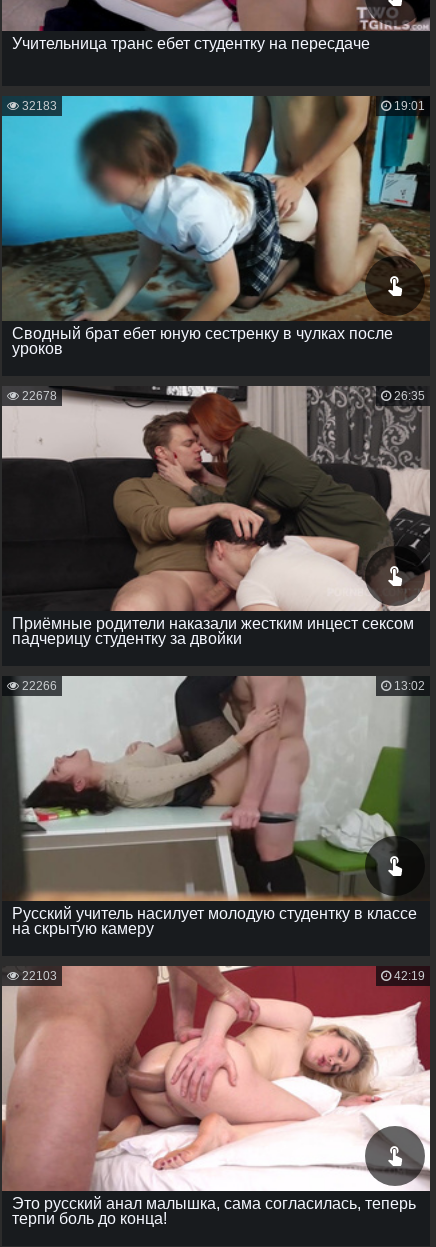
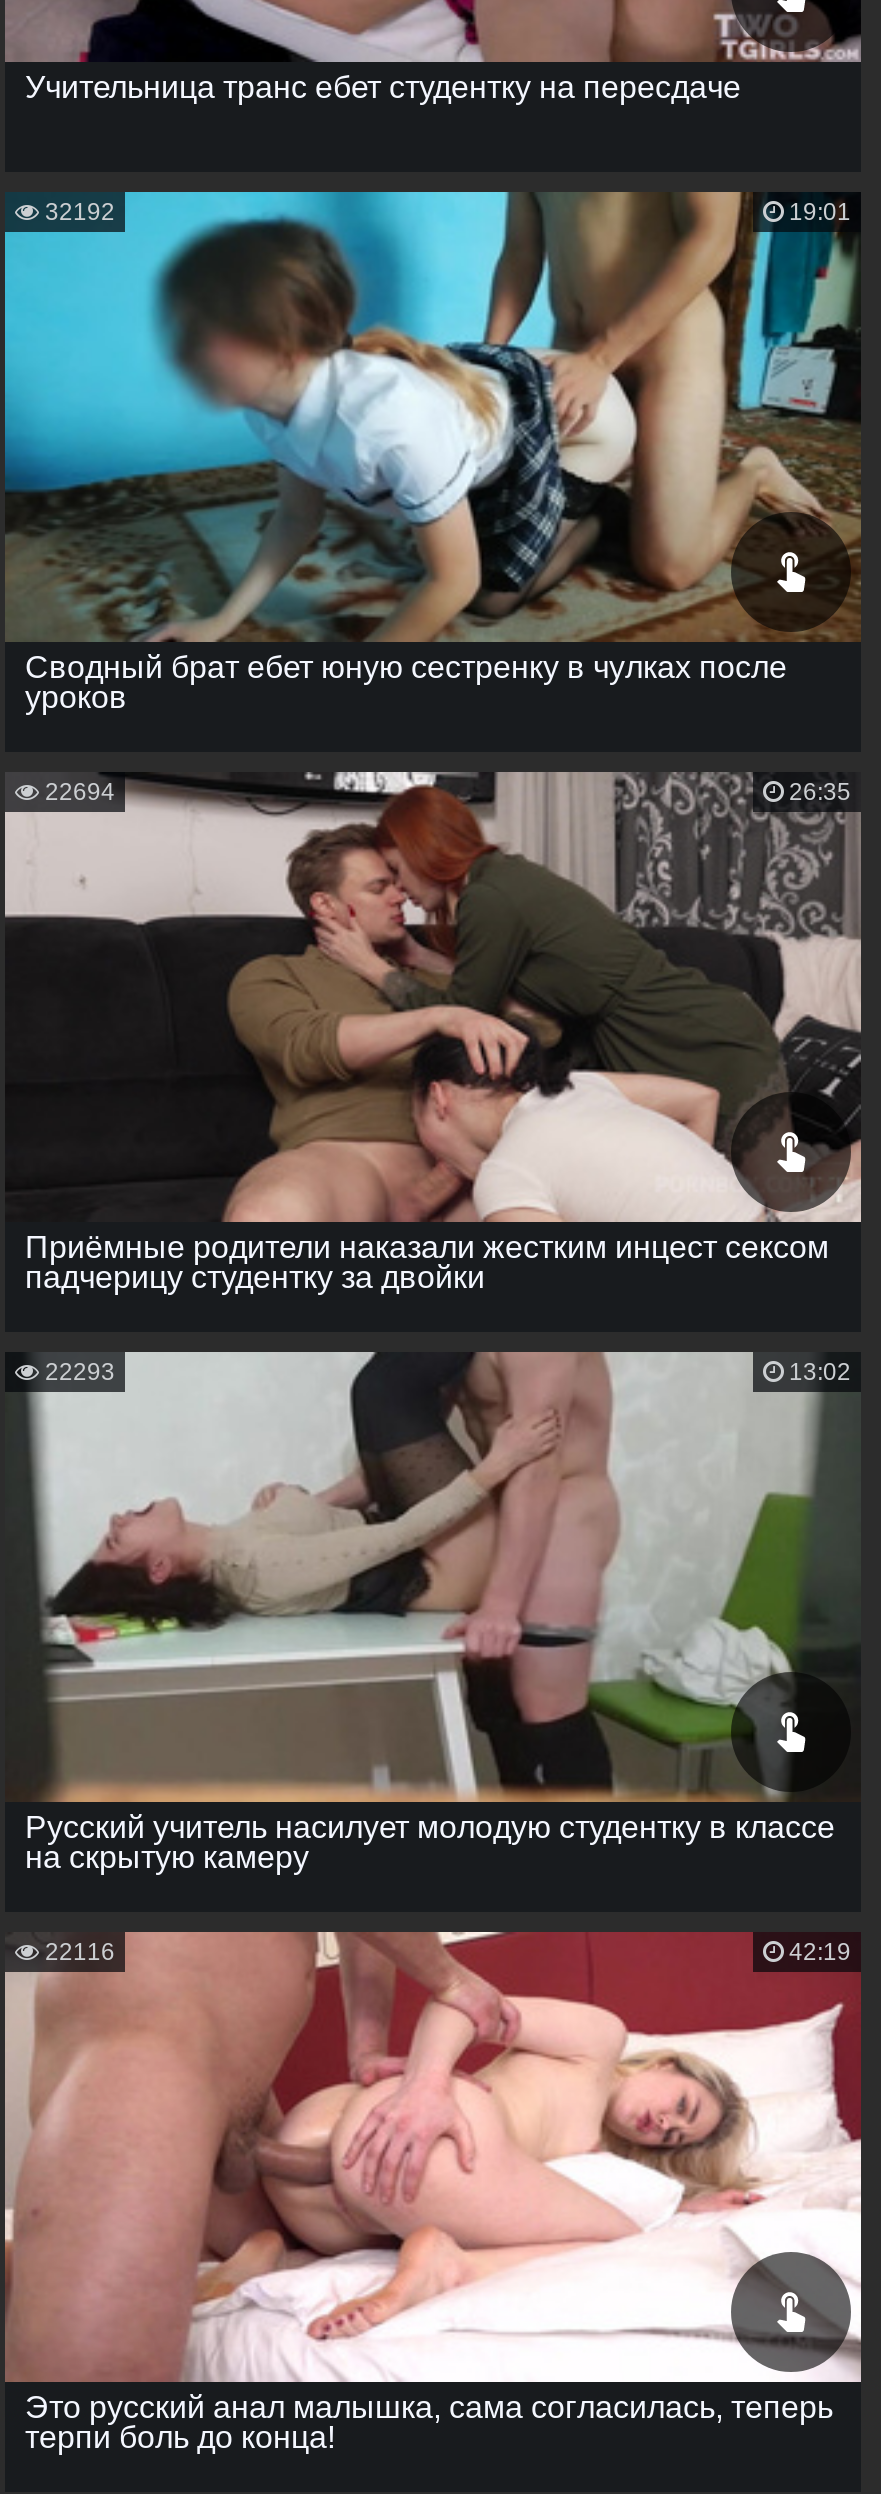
- 32183
+ 32192

- 22678
+ 22694

- 22266
+ 22293

- 22103
+ 22116
